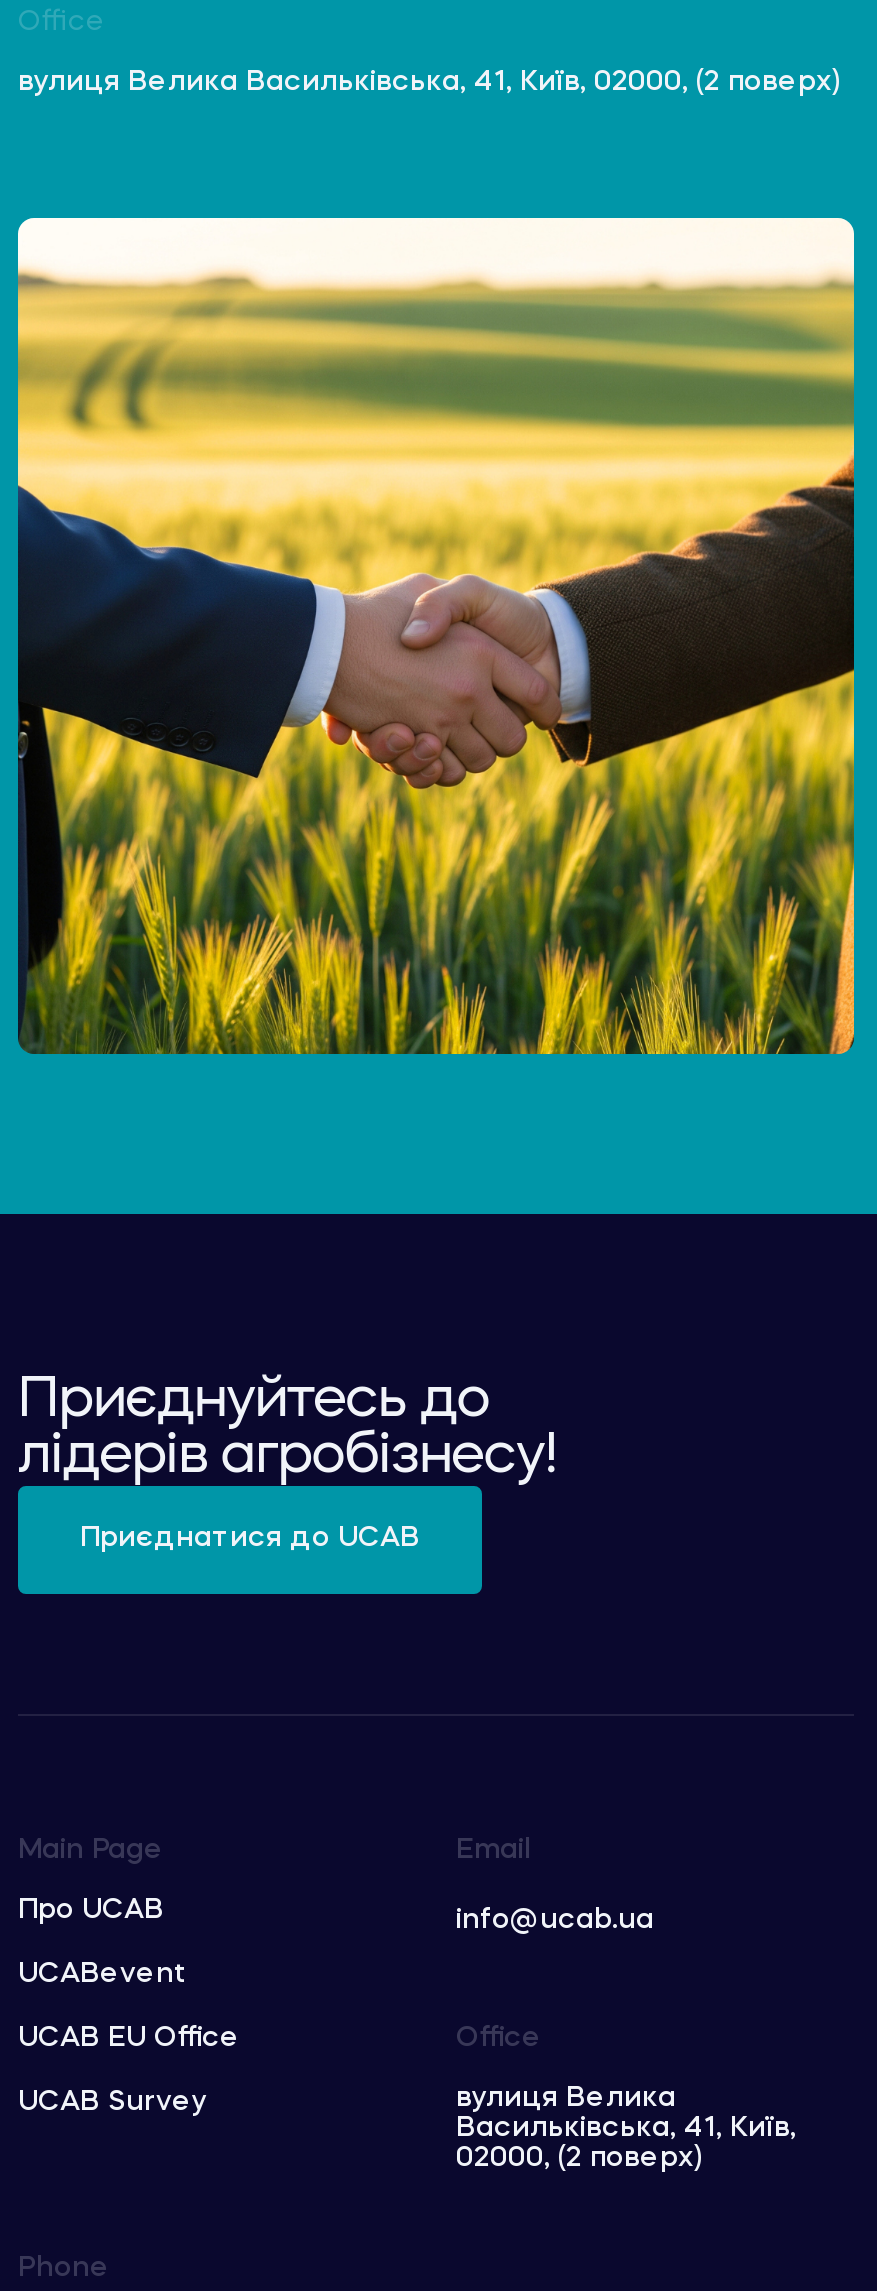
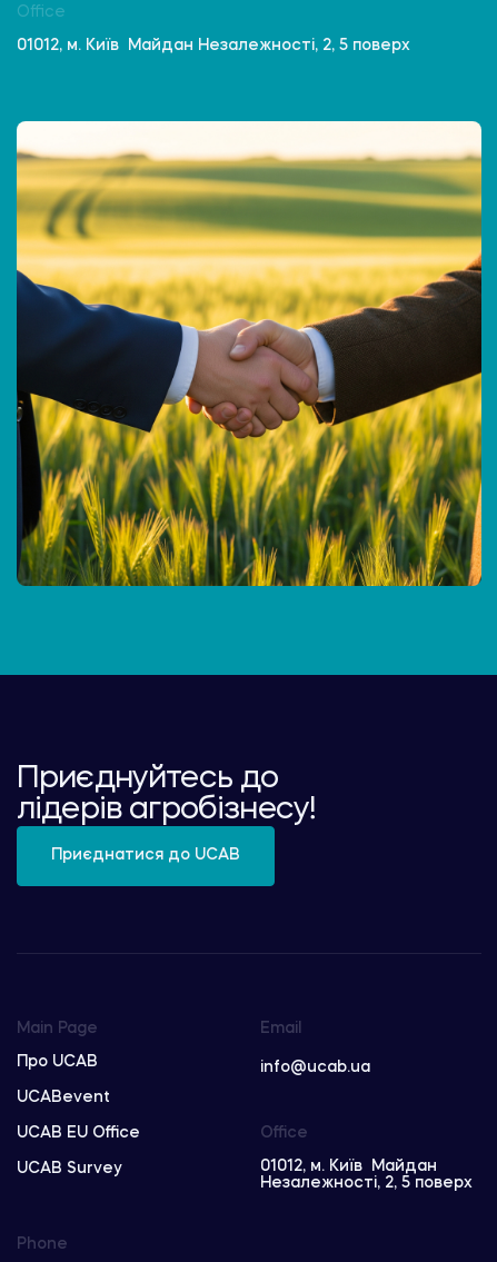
- вулиця Велика Васильківська, 41, Київ, 02000, (2 поверх)
+ 01012, м. Київ Майдан Незалежності, 2, 5 поверх

- вулиця Велика
- Васильківська, 41, Київ,
- 02000, (2 поверх)
+ 01012, м. Київ Майдан
+ Незалежності, 2, 5 поверх
